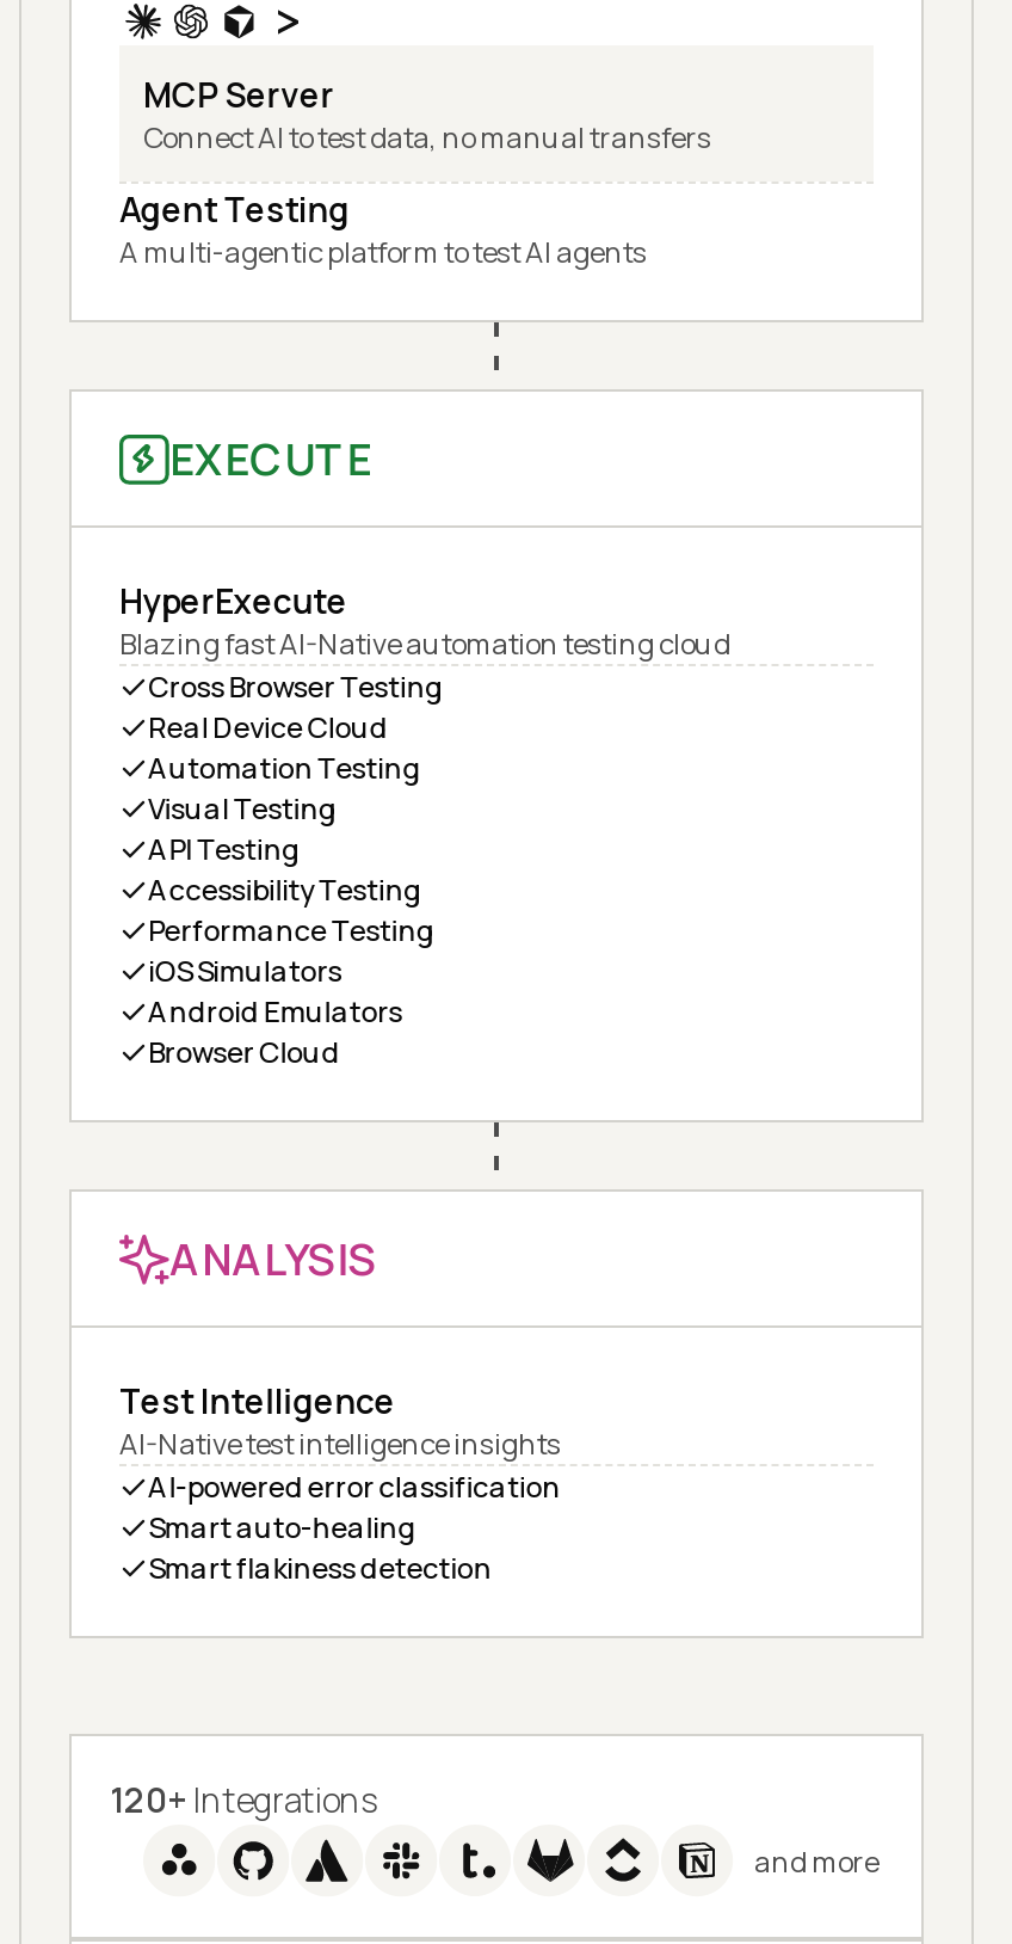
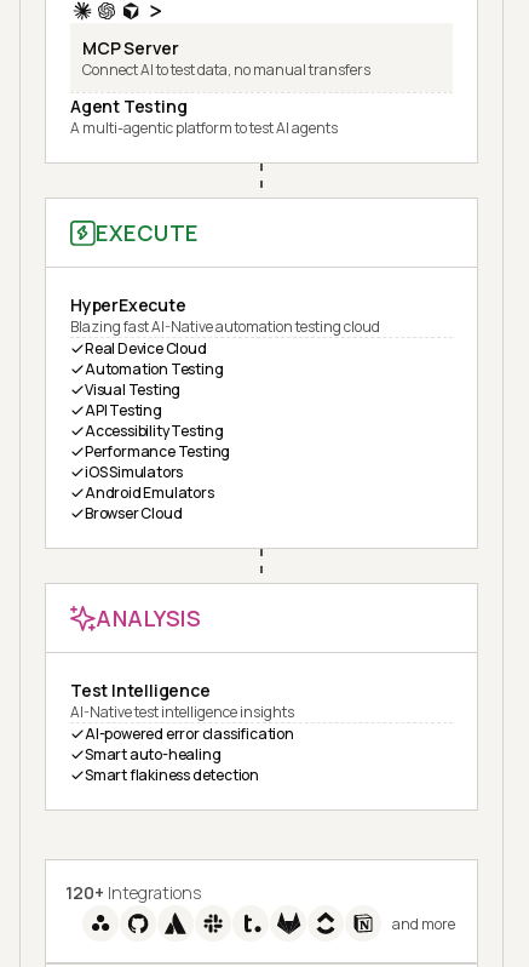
- Cross Browser Testing
